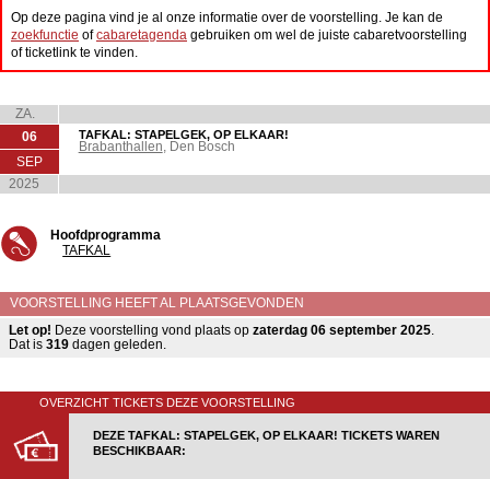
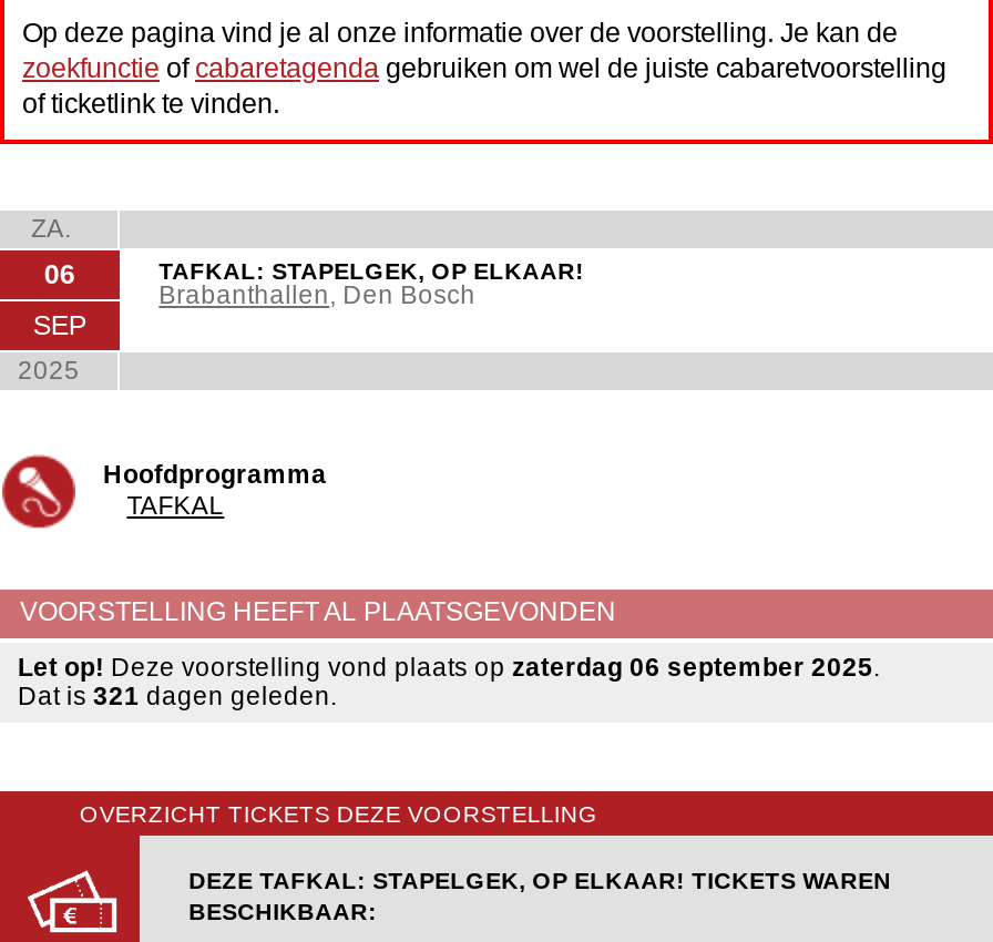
- Dat is 319 dagen geleden.
+ Dat is 321 dagen geleden.
